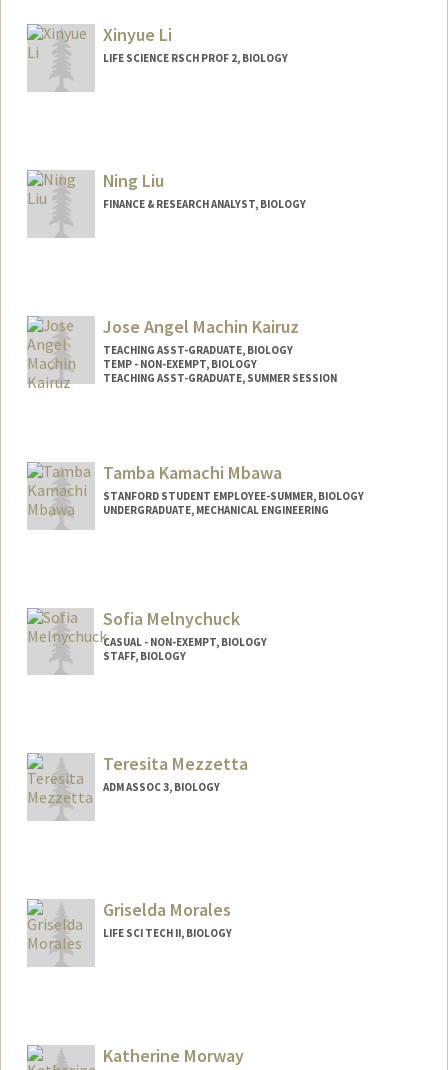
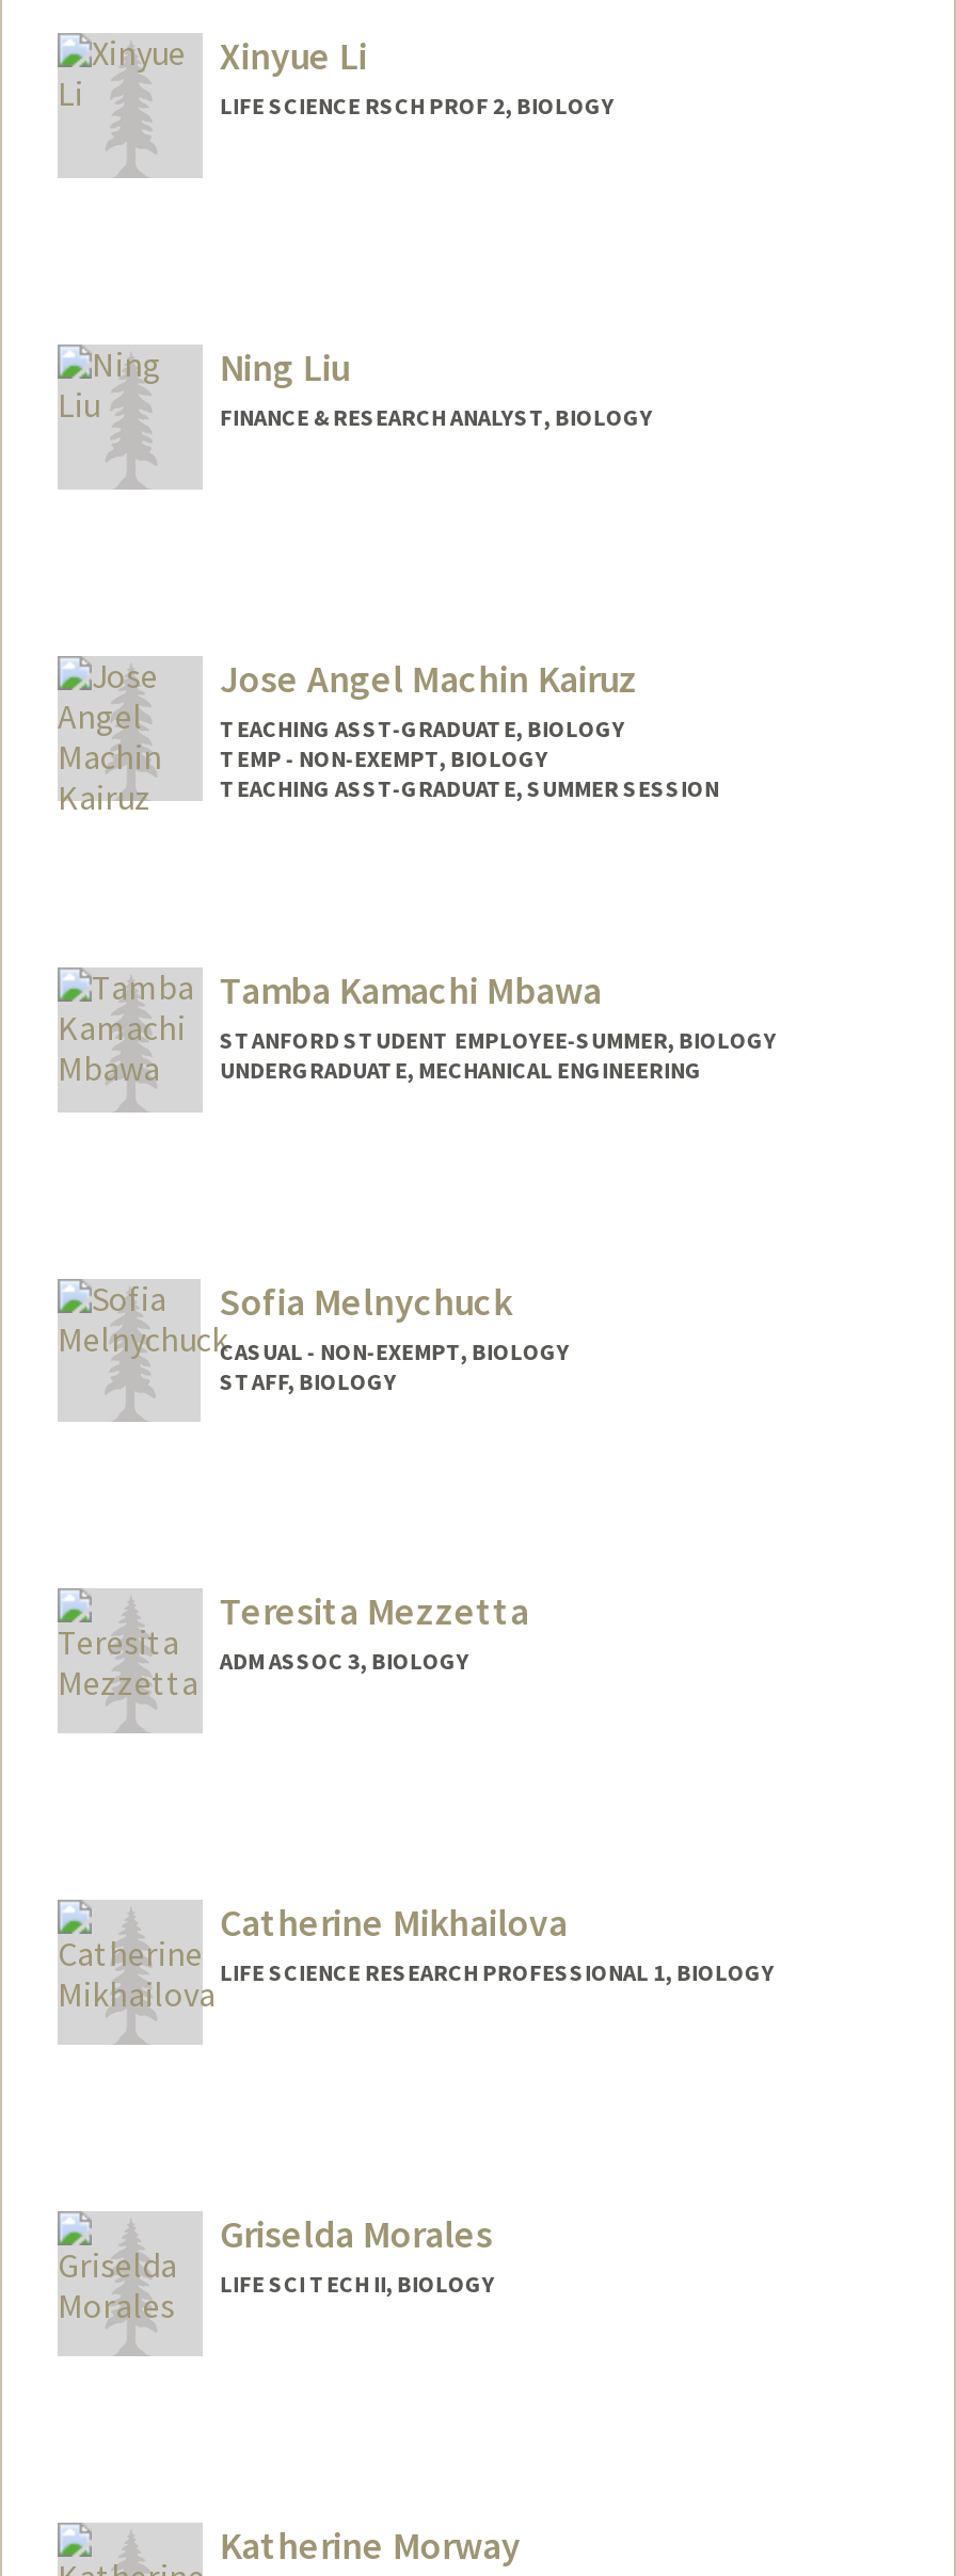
+ Catherine Mikhailova
+ LIFE SCIENCE RESEARCH PROFESSIONAL 1, BIOLOGY
